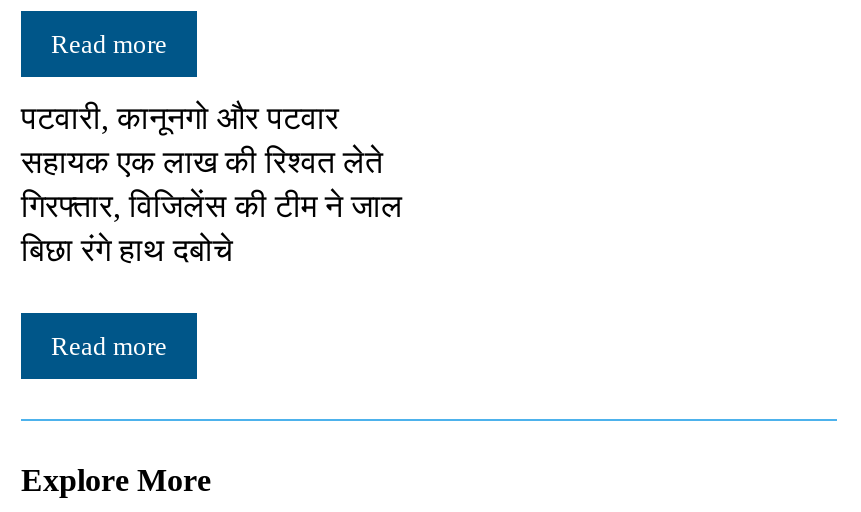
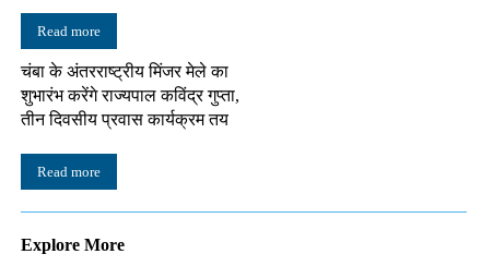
- पटवारी, कानूनगो और पटवार
- सहायक एक लाख की रिश्वत लेते
- गिरफ्तार, विजिलेंस की टीम ने जाल
- बिछा रंगे हाथ दबोचे
+ चंबा के अंतरराष्ट्रीय मिंजर मेले का
+ शुभारंभ करेंगे राज्यपाल कविंद्र गुप्ता,
+ तीन दिवसीय प्रवास कार्यक्रम तय
